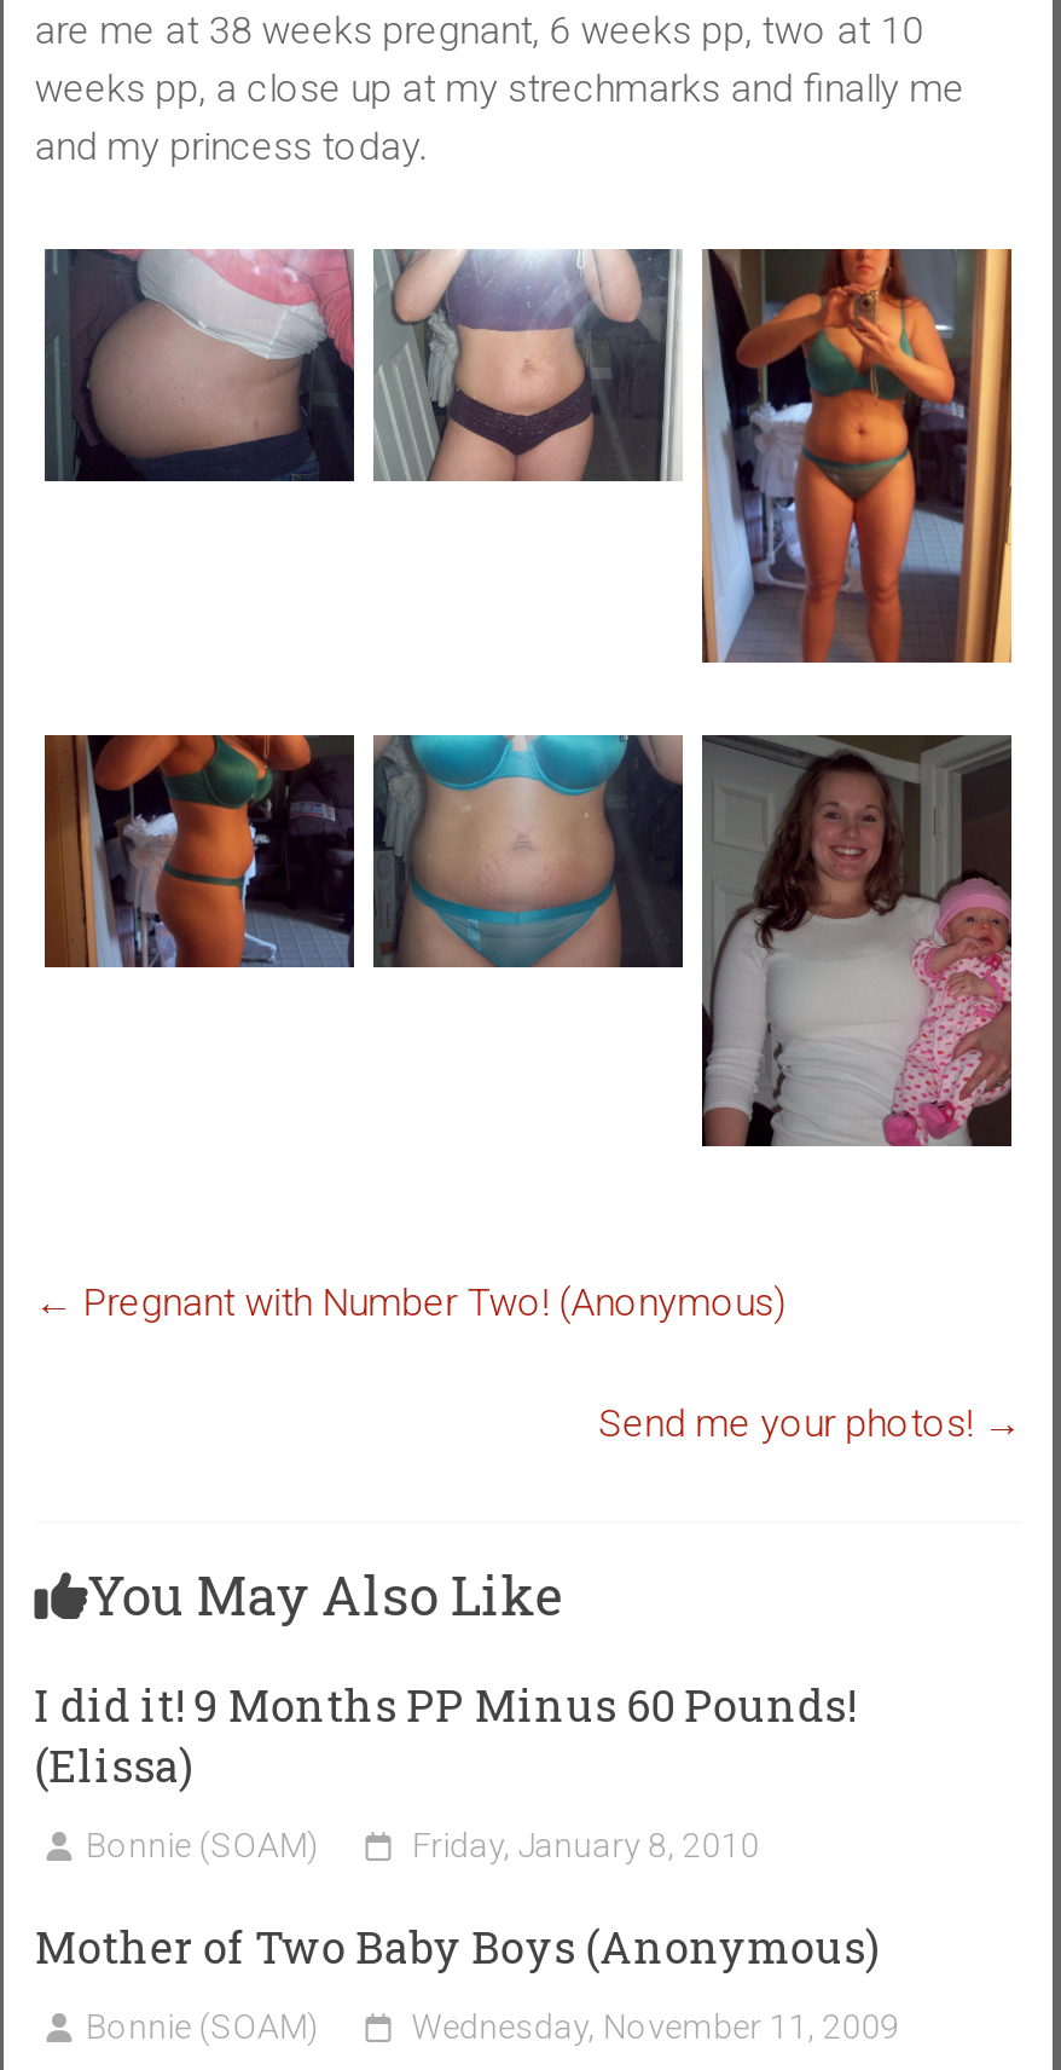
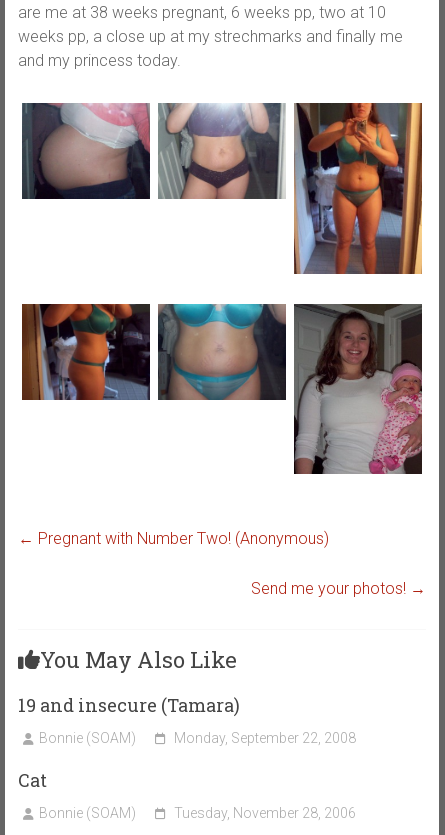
- I did it! 9 Months PP Minus 60 Pounds!
- (Elissa)
+ 19 and insecure (Tamara)

- Friday, January 8, 2010
+ Monday, September 22, 2008

- Mother of Two Baby Boys (Anonymous)
+ Cat

- Wednesday, November 11, 2009
+ Tuesday, November 28, 2006
